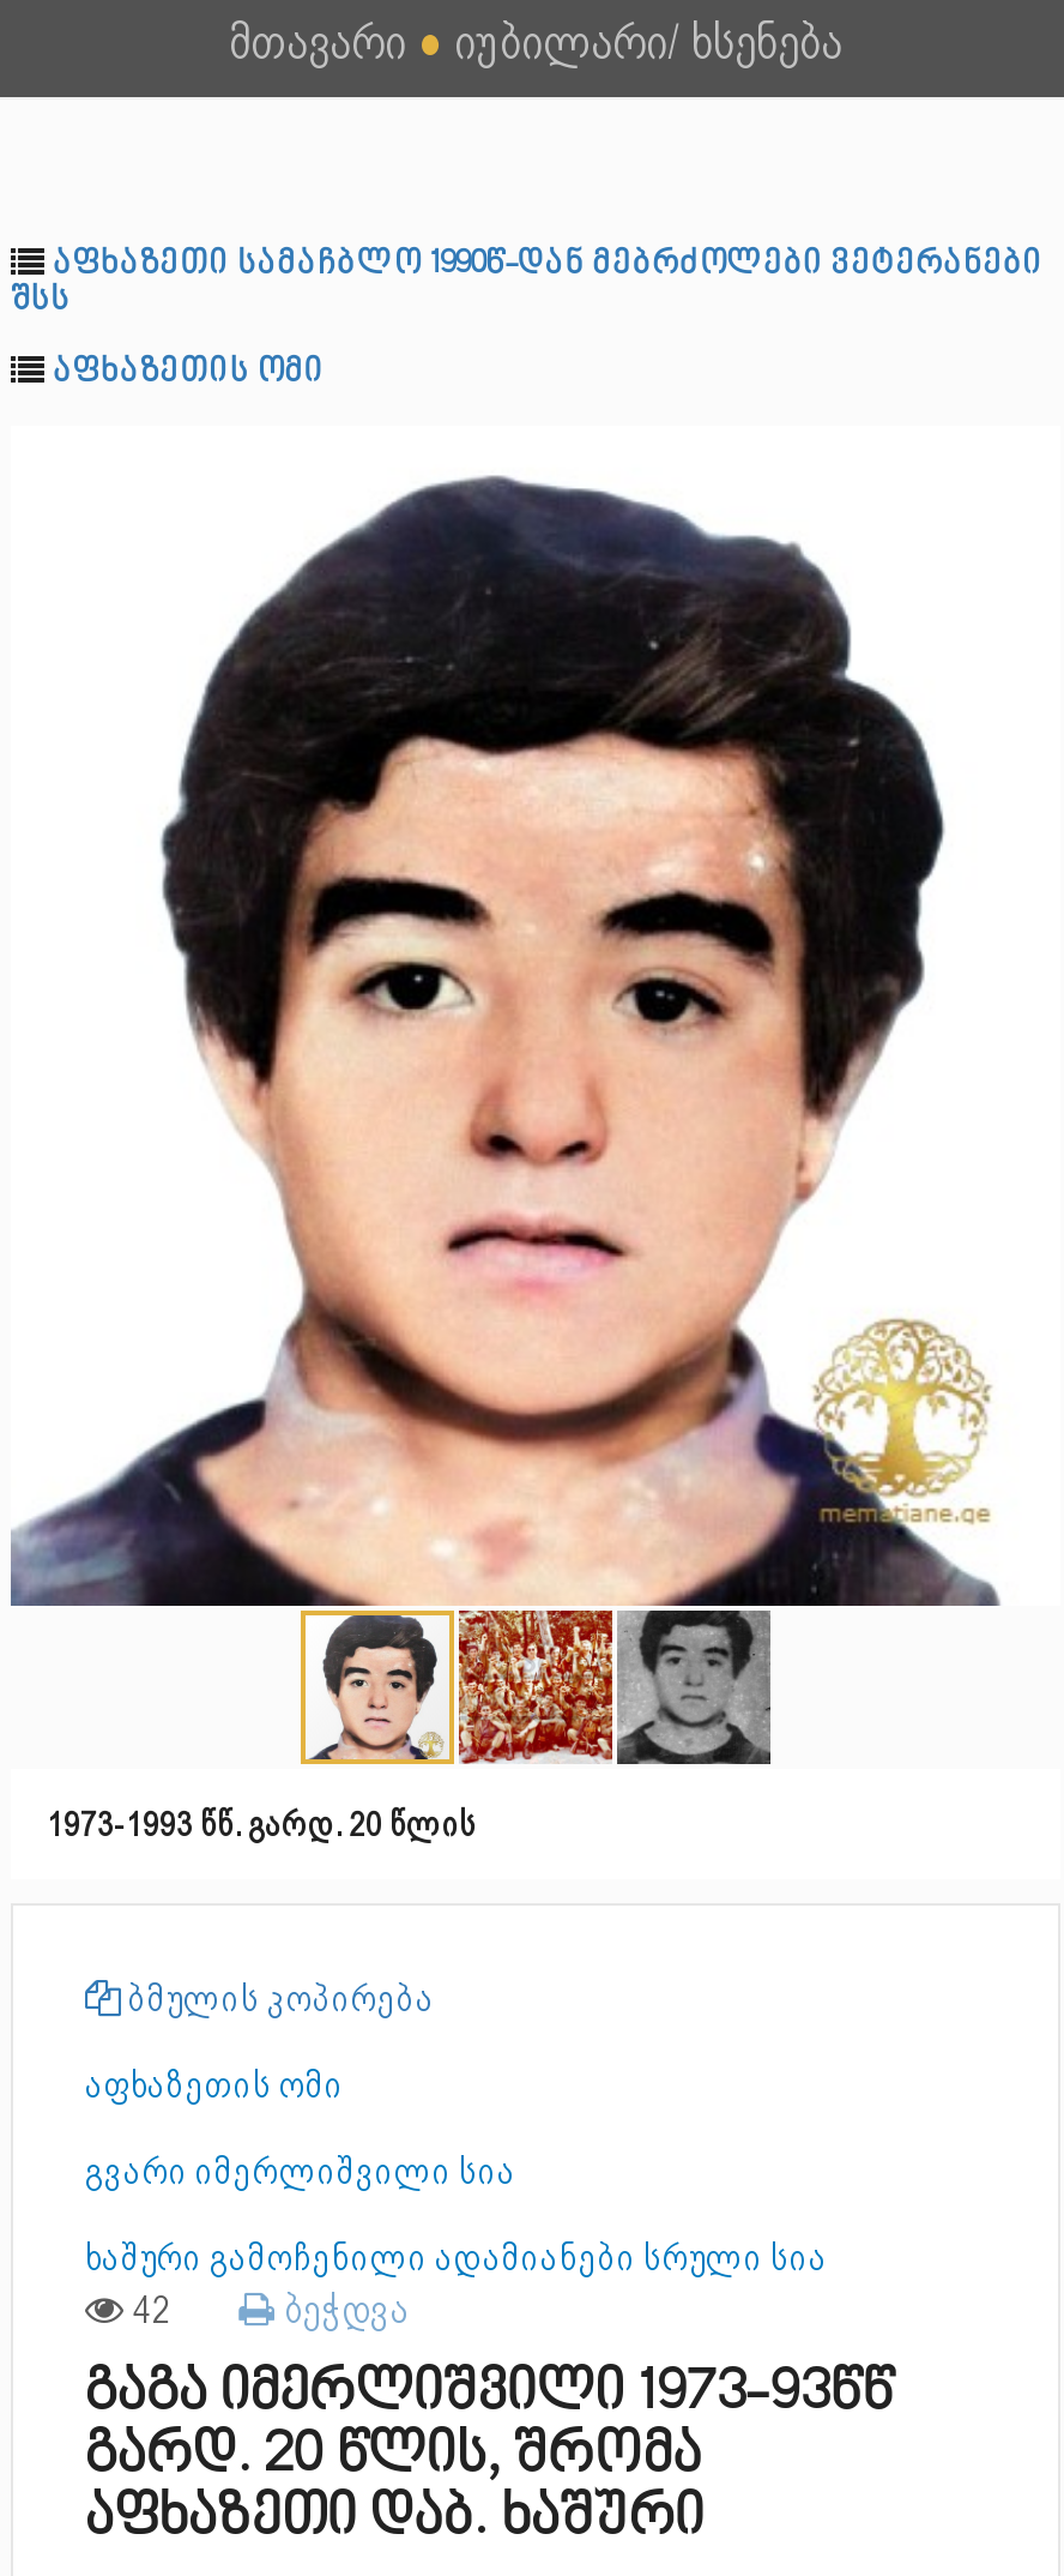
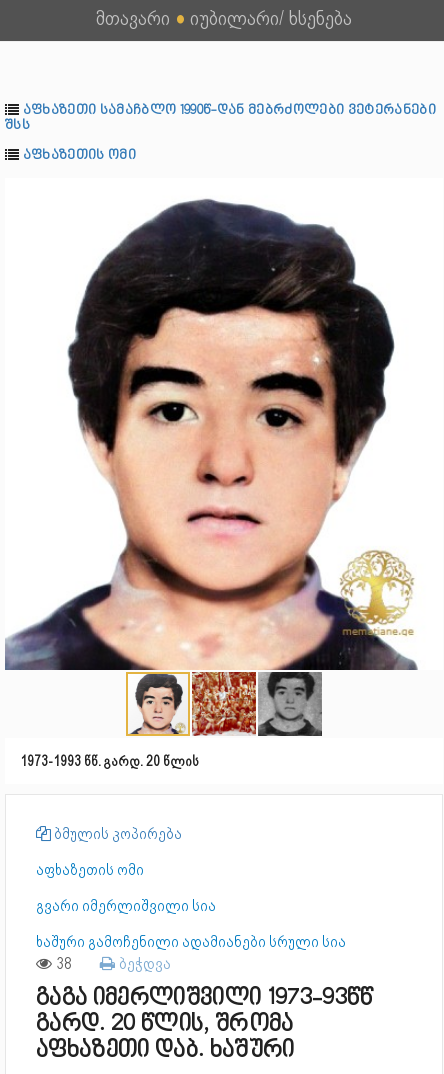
- 42 ბეჭდვა
+ 38 ბეჭდვა
